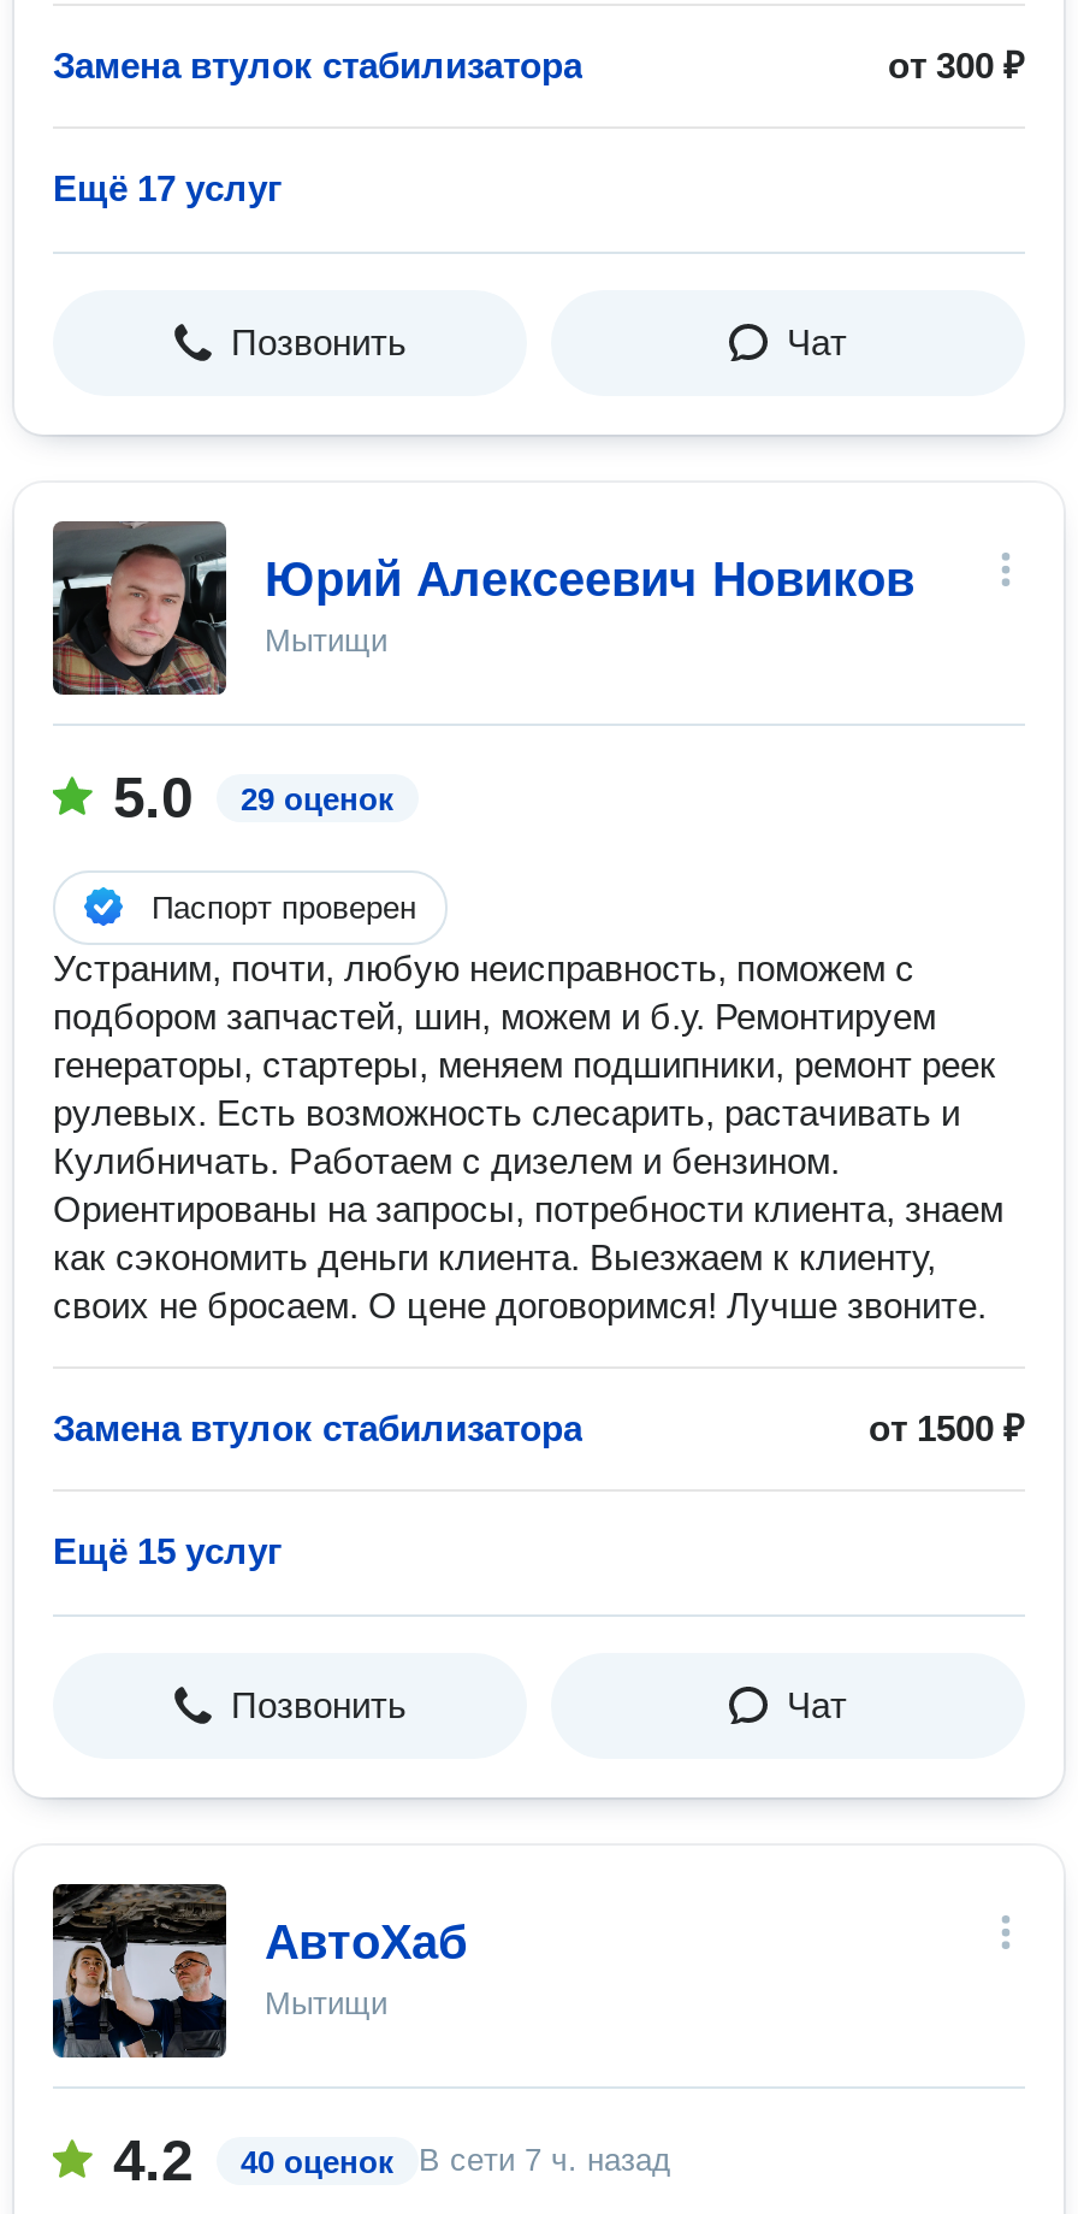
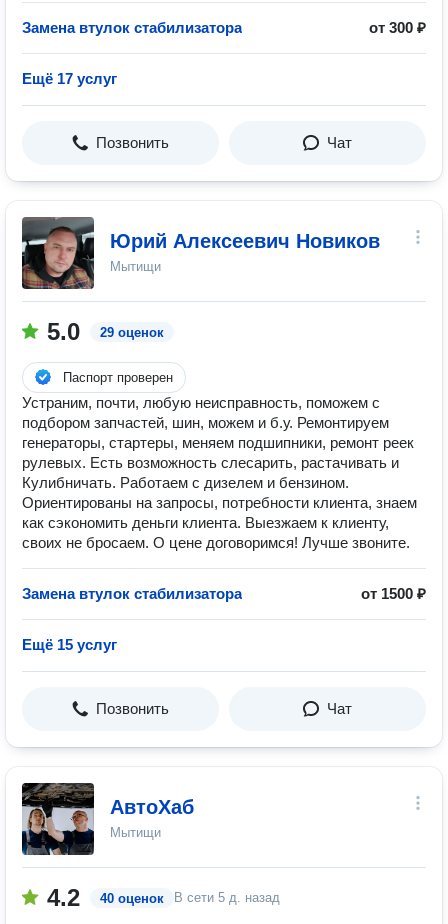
- 4.2 40 оценок В сети 7 ч. назад
+ 4.2 40 оценок В сети 5 д. назад
